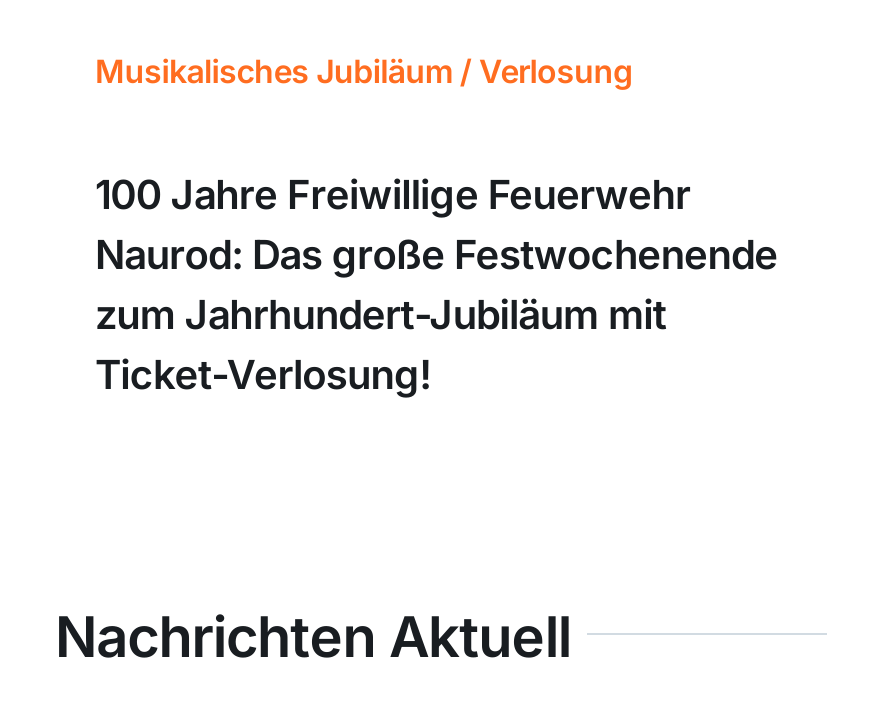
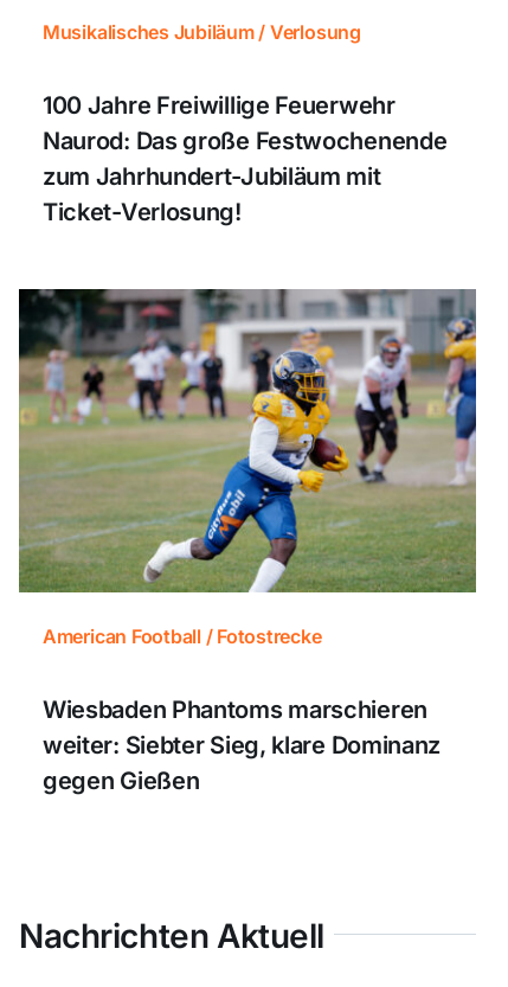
+ [image]
+ American Football / Fotostrecke
+ Wiesbaden Phantoms marschieren
+ weiter: Siebter Sieg, klare Dominanz
+ gegen Gießen
